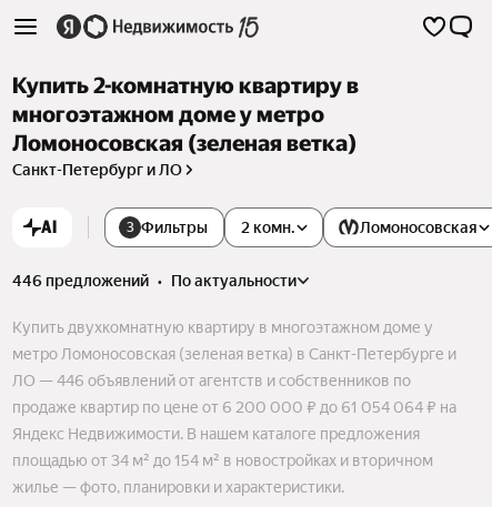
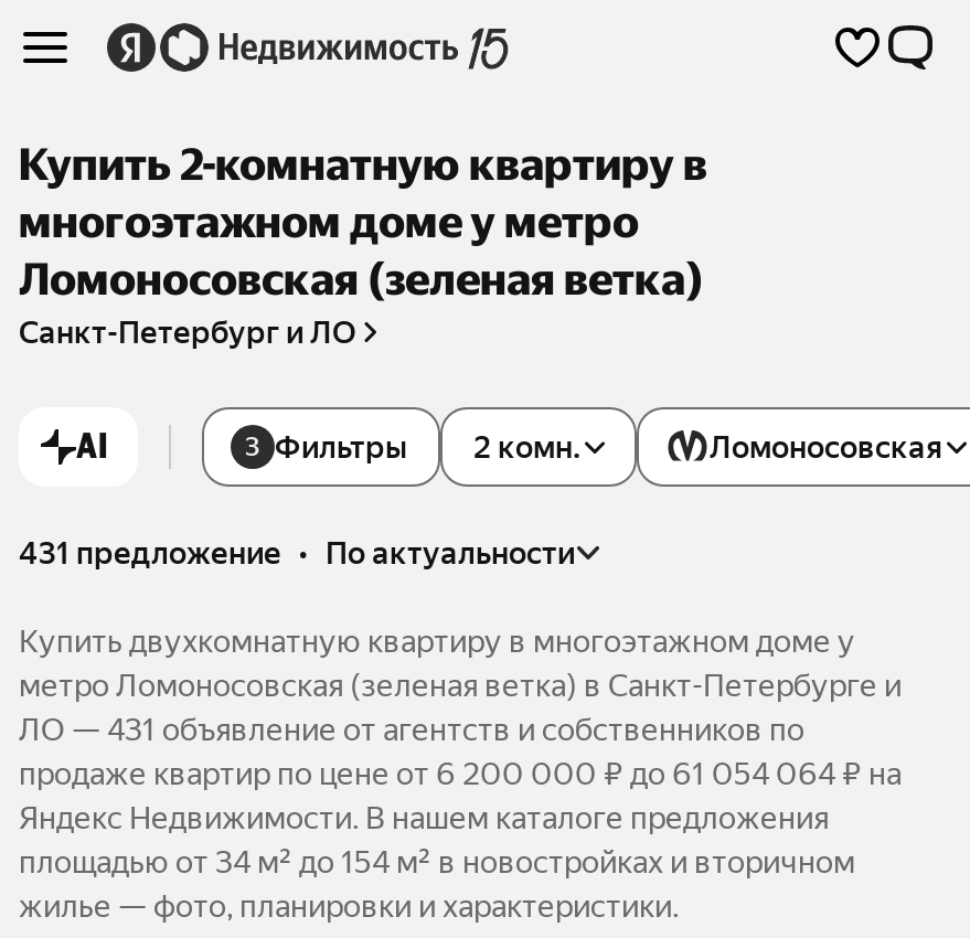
- 446 предложений • по актуальности
+ 431 предложение • по актуальности

- ЛО — 446 объявлений от агентств и собственников по
+ ЛО — 431 объявление от агентств и собственников по
